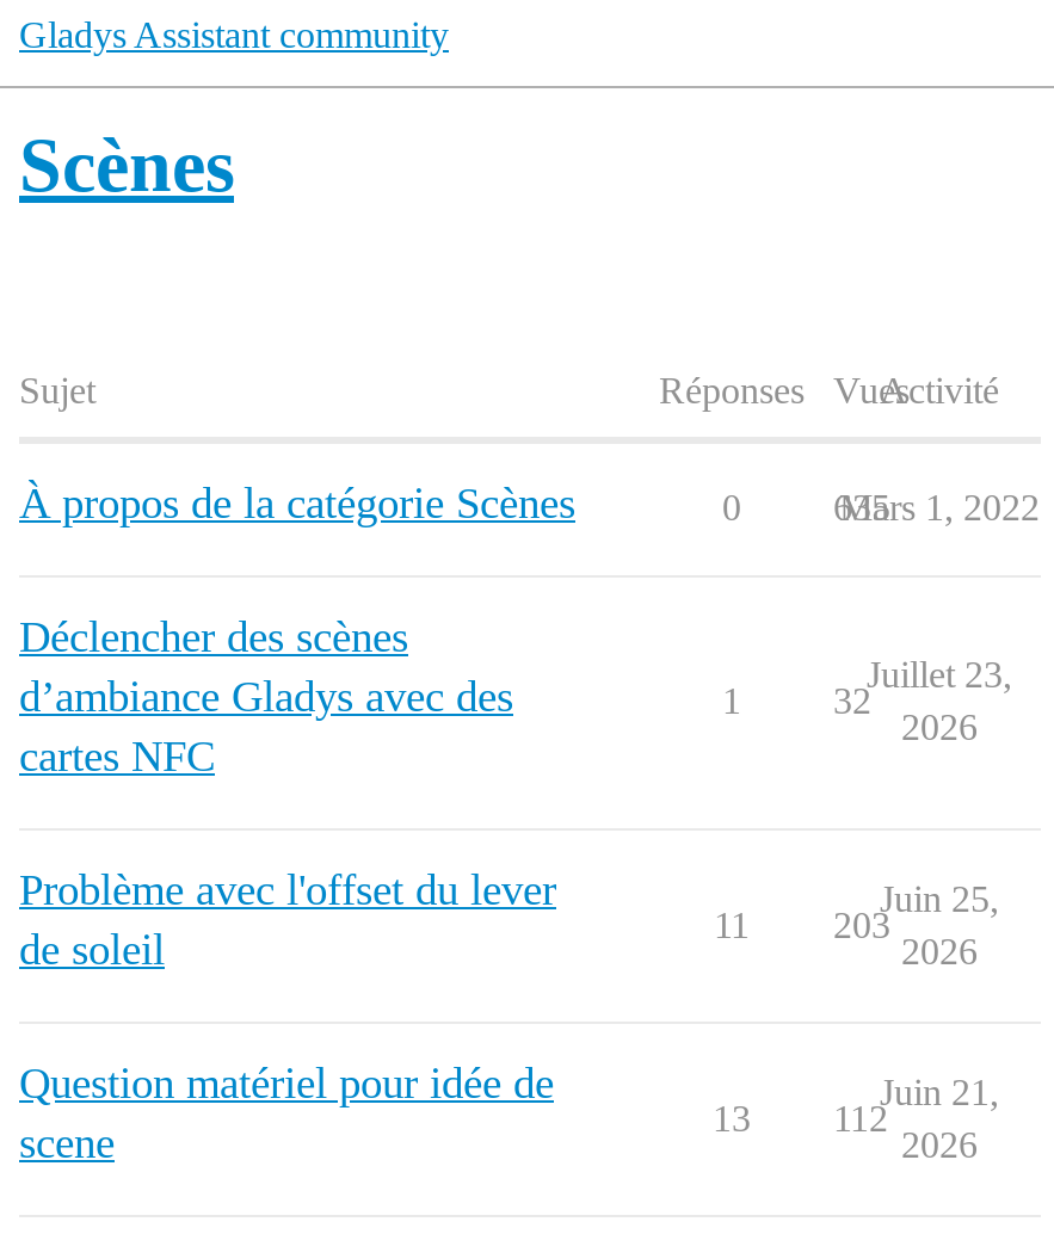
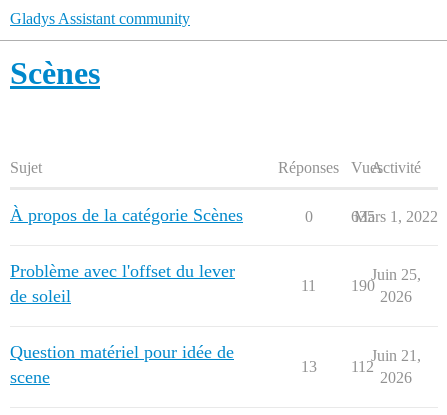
- Déclencher des scènes
- d’ambiance Gladys avec des
- cartes NFC

- Juillet 23,
- 2026

- 1
- 32

- 203
+ 190
